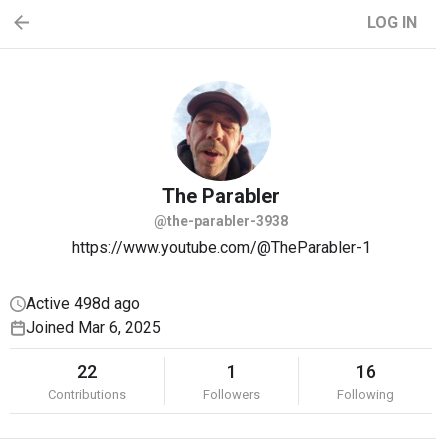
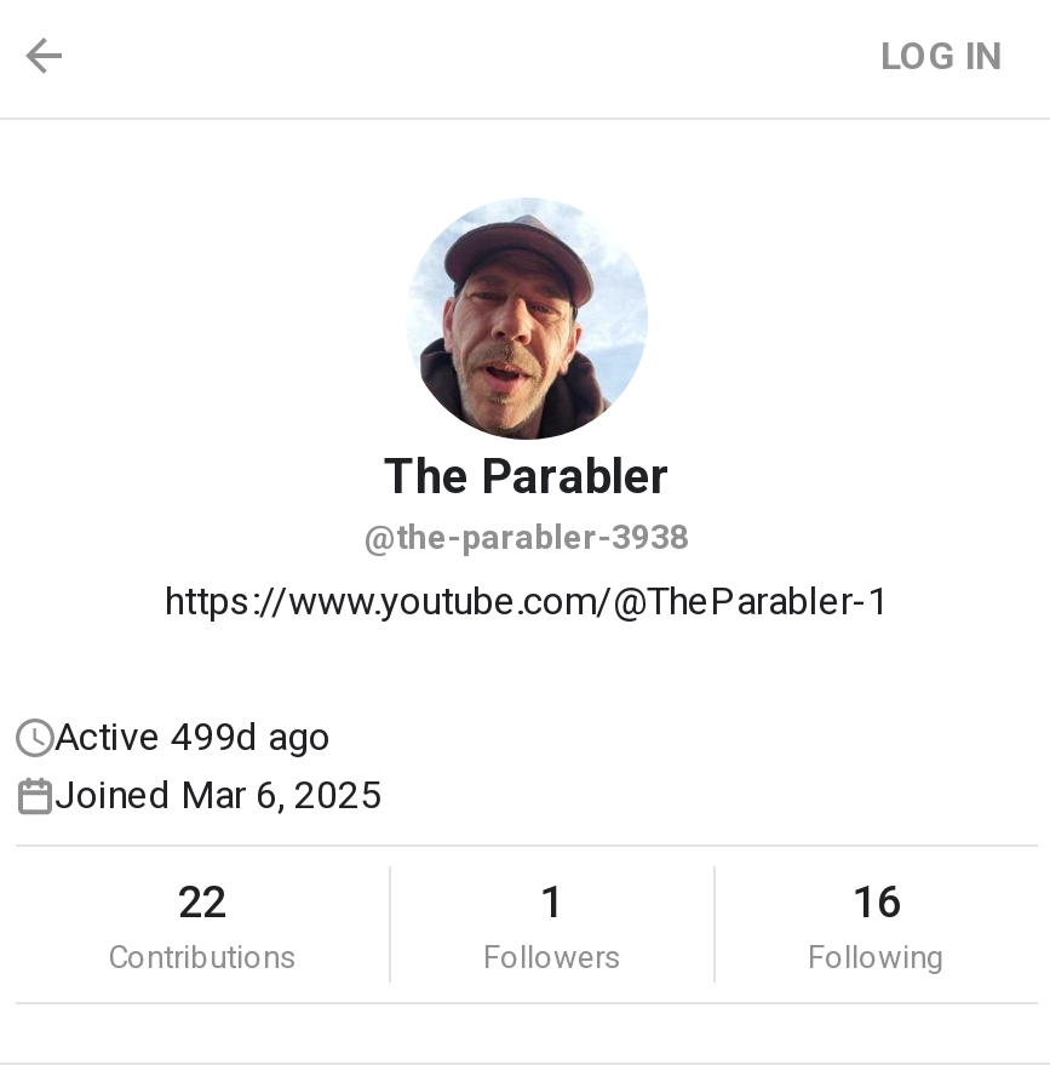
- Active 498d ago
+ Active 499d ago
